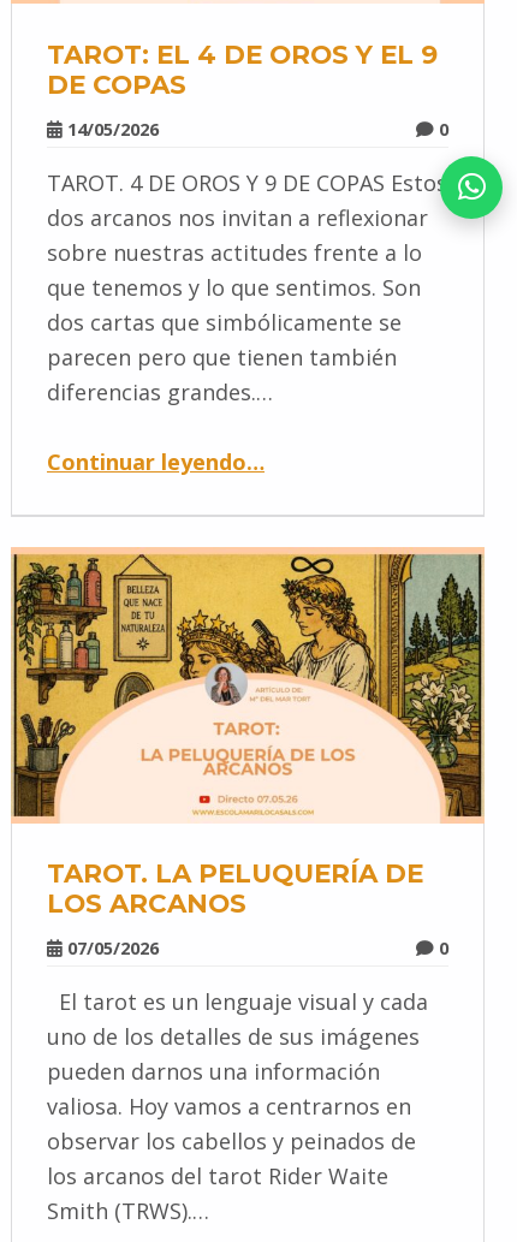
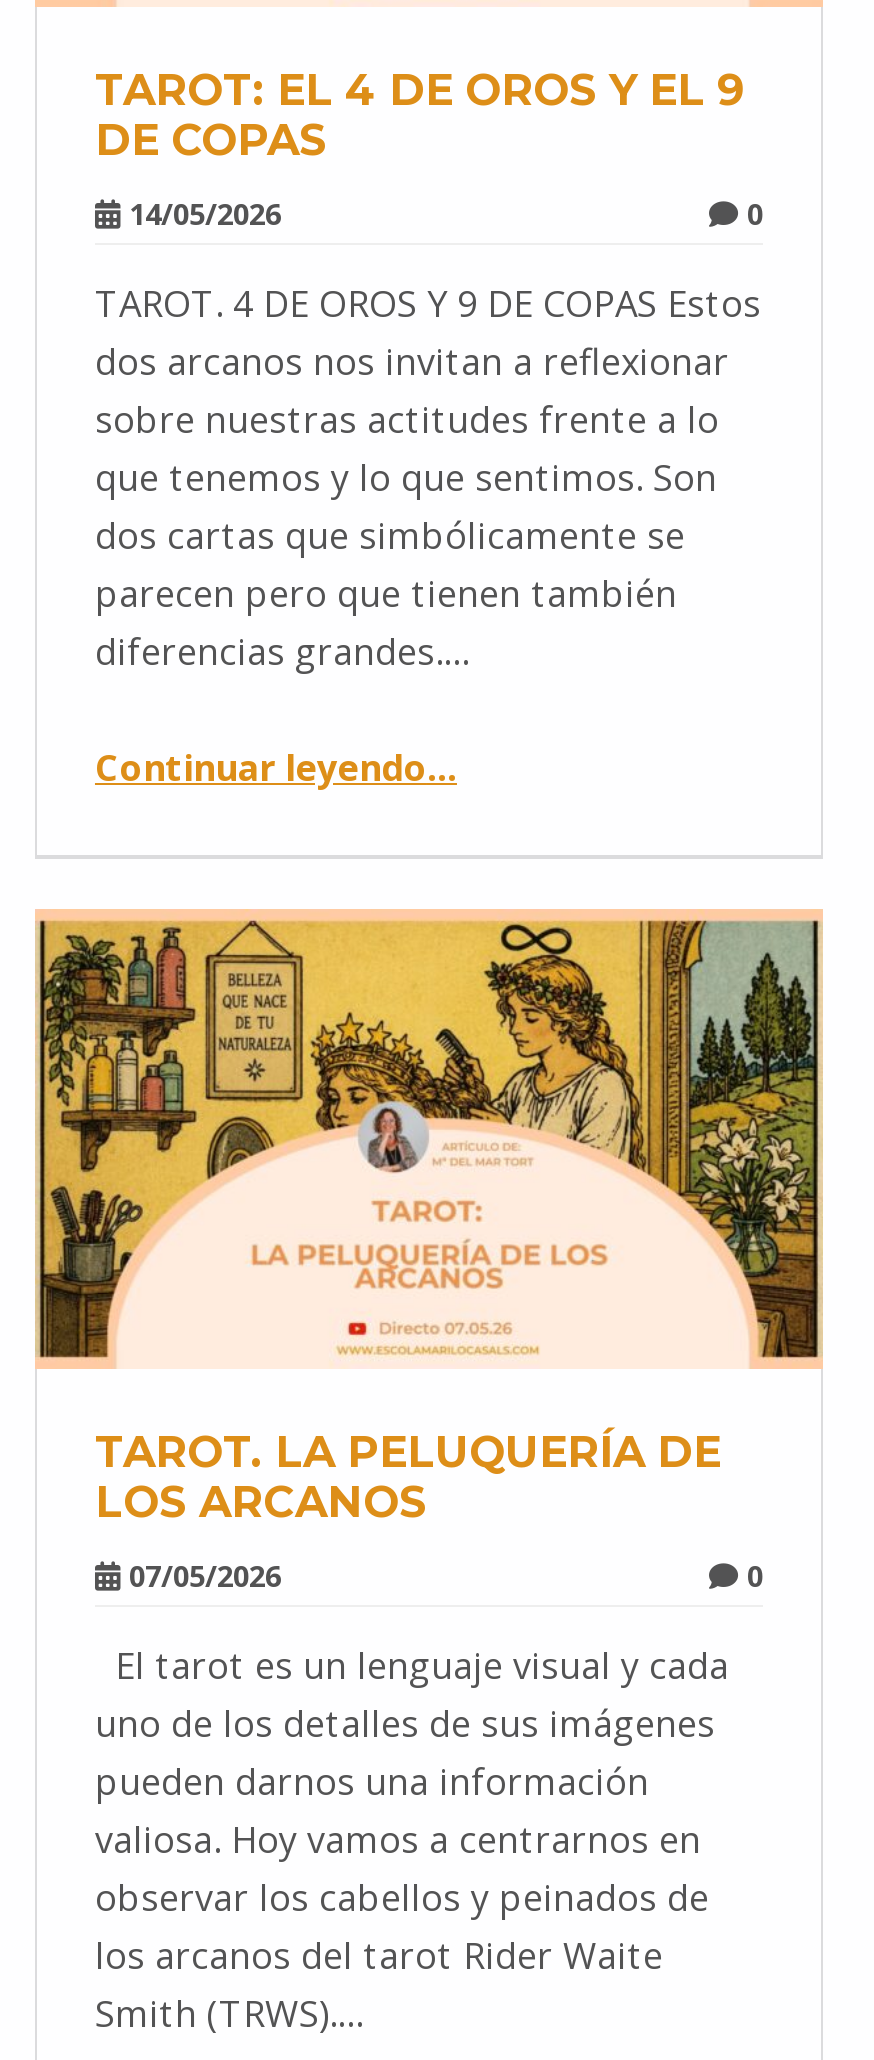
- [image]
